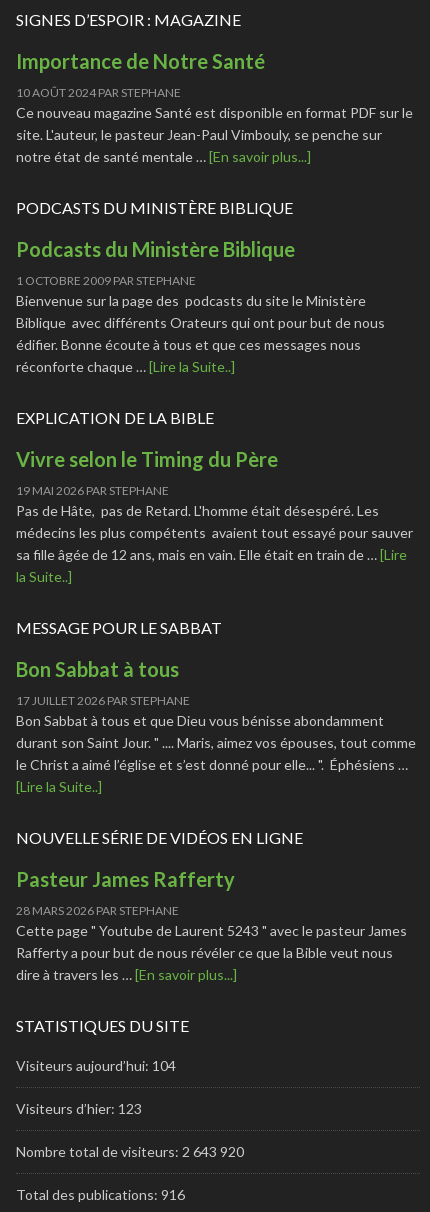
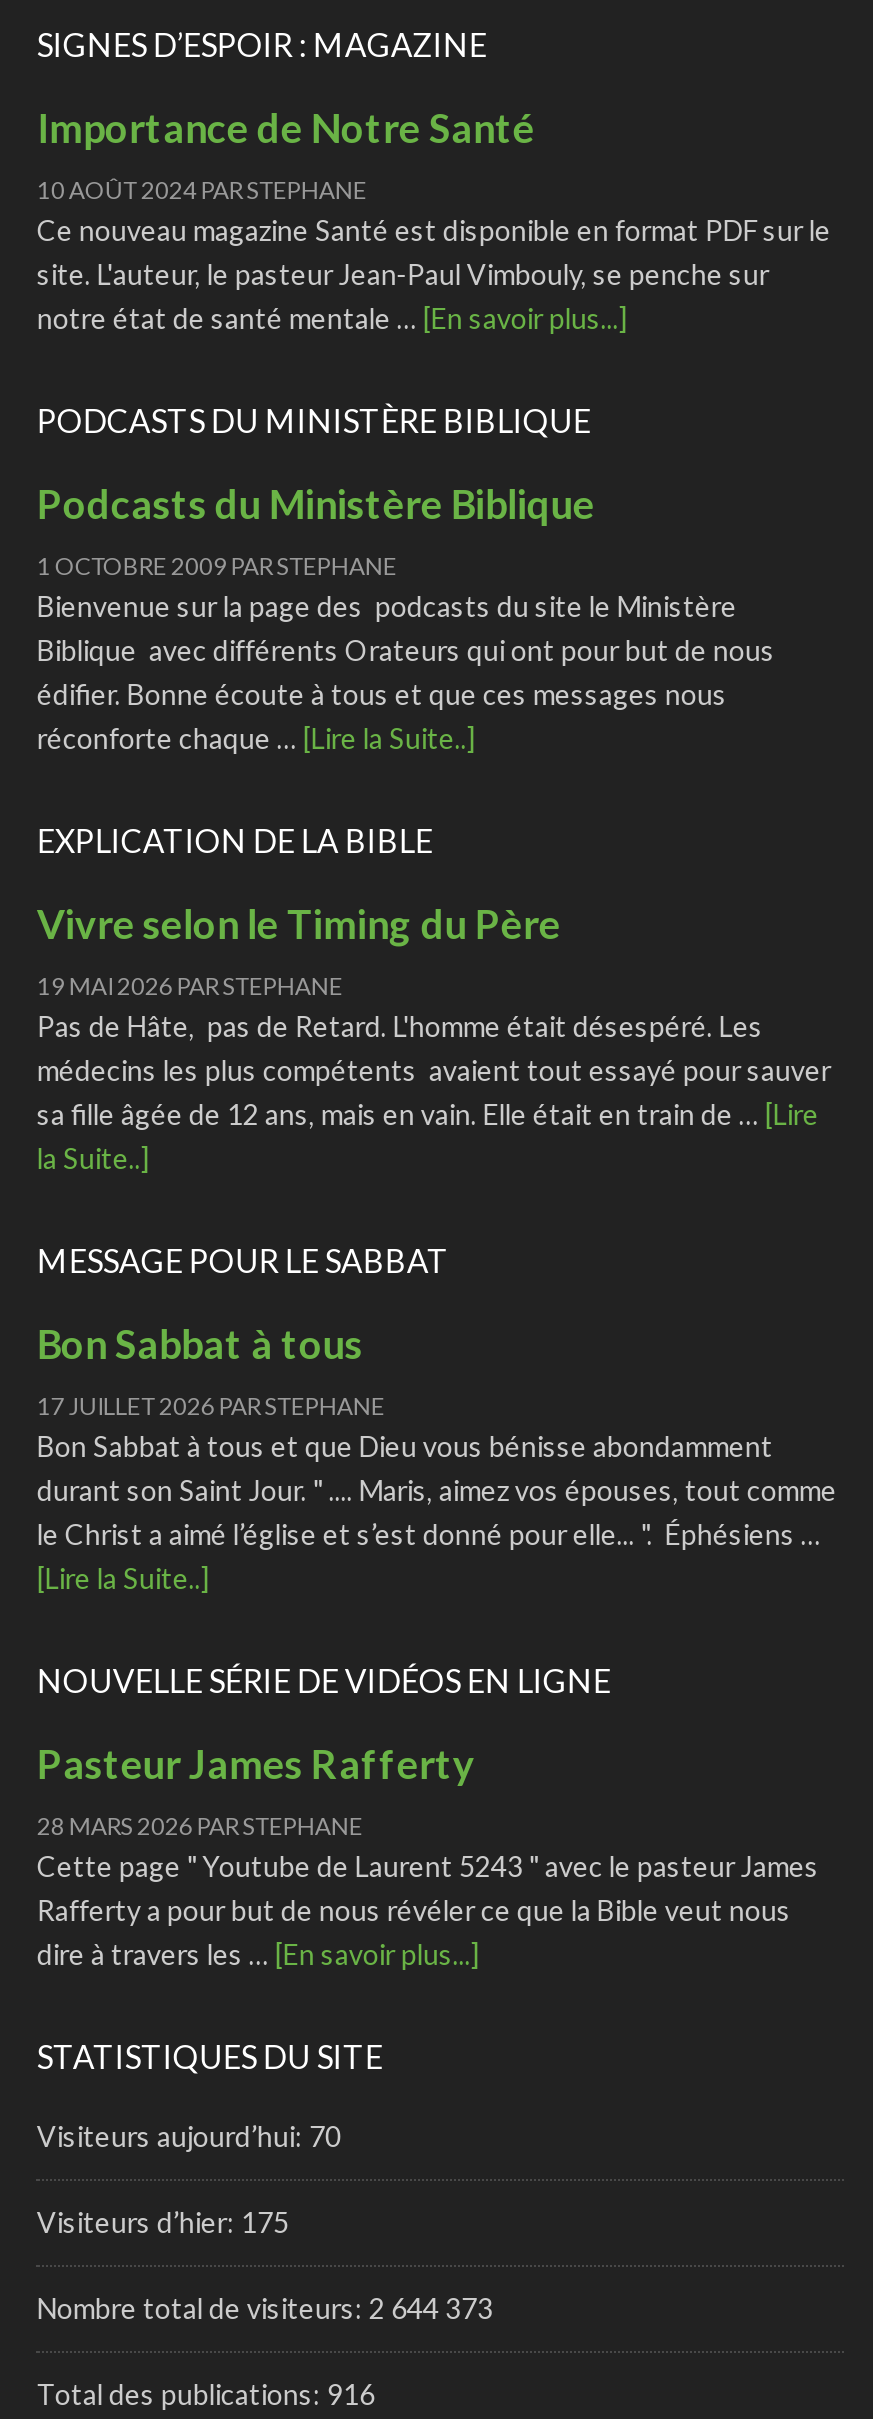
- Visiteurs aujourd’hui: 104
+ Visiteurs aujourd’hui: 70

- Visiteurs d’hier: 123
+ Visiteurs d’hier: 175

- Nombre total de visiteurs: 2 643 920
+ Nombre total de visiteurs: 2 644 373
